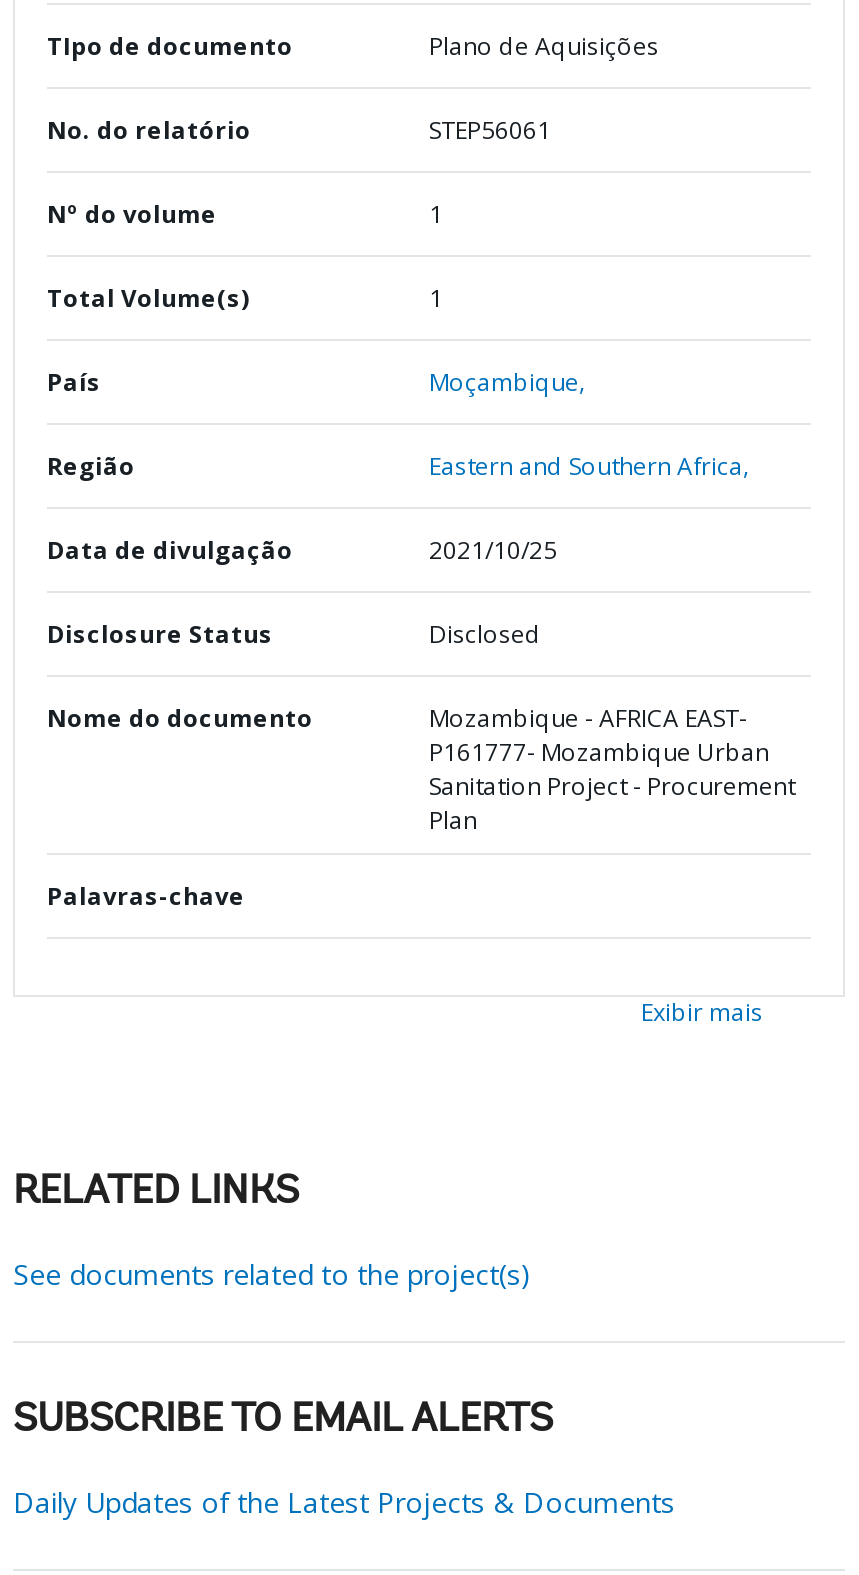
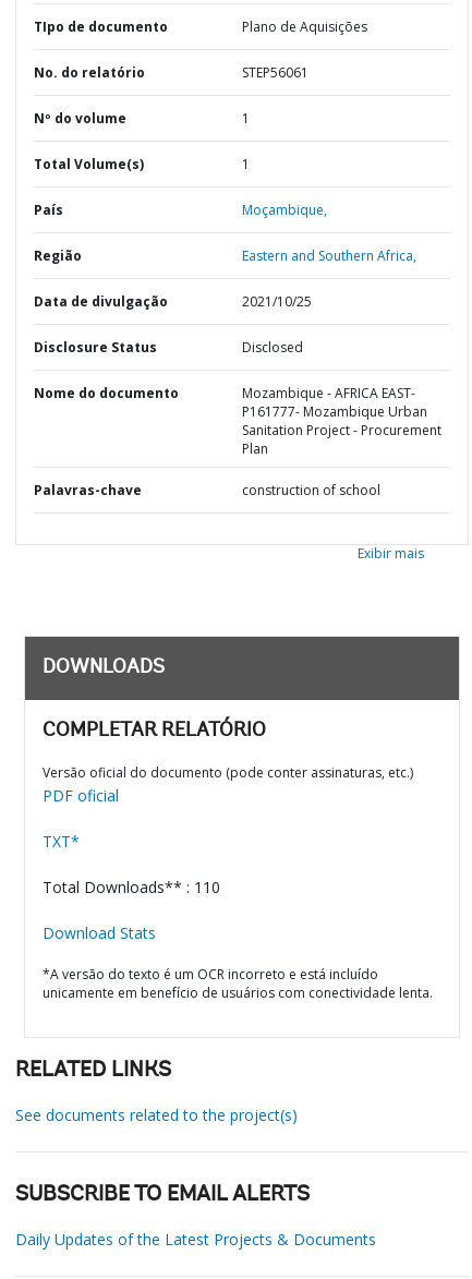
+ construction of school

+ DOWNLOADS
+ COMPLETAR RELATÓRIO
+ Versão oficial do documento (pode conter assinaturas, etc.)
+ PDF oficial
+ TXT*
+ Total Downloads** : 110
+ Download Stats
+ *A versão do texto é um OCR incorreto e está incluído
+ unicamente em benefício de usuários com conectividade lenta.
